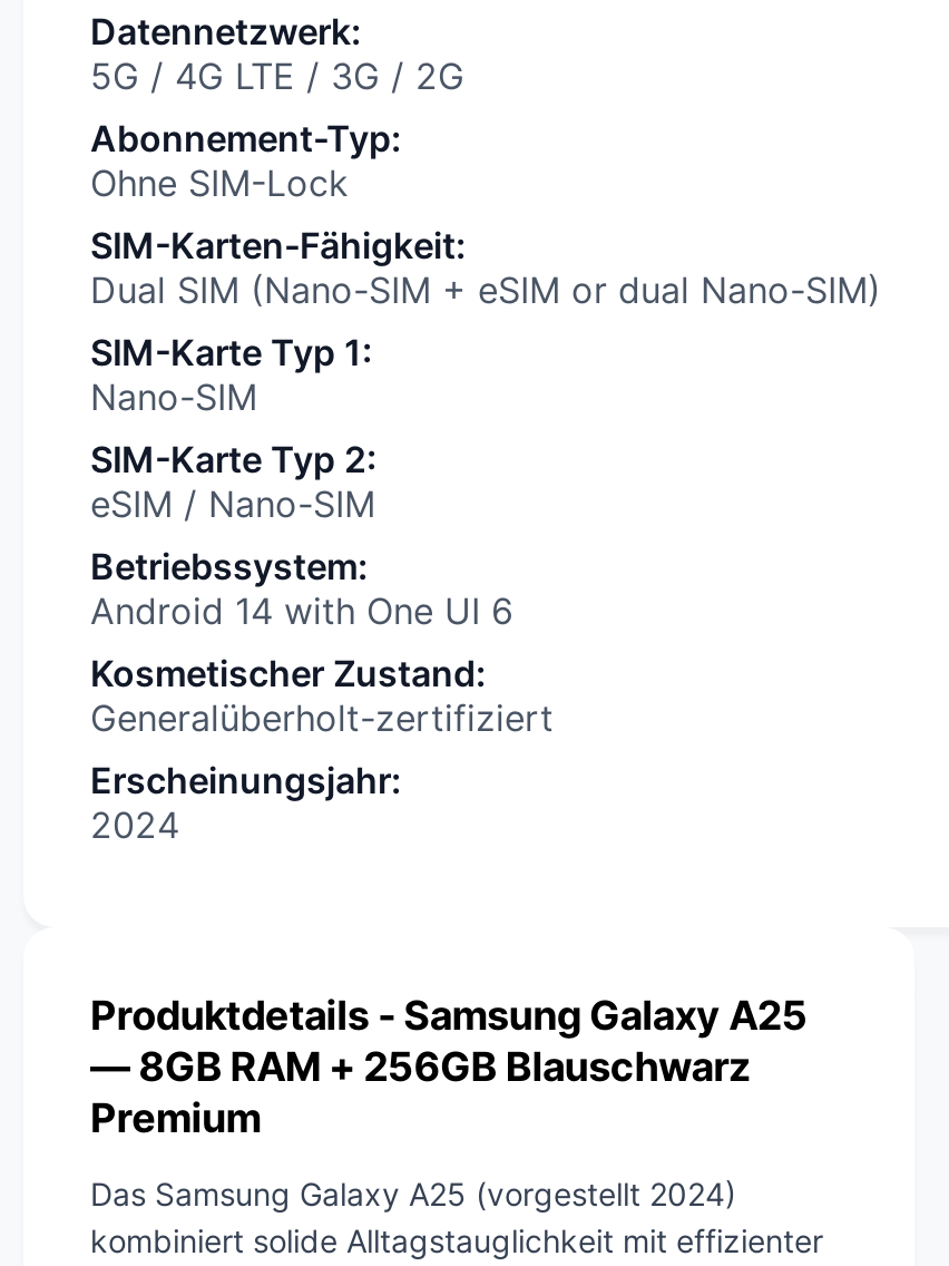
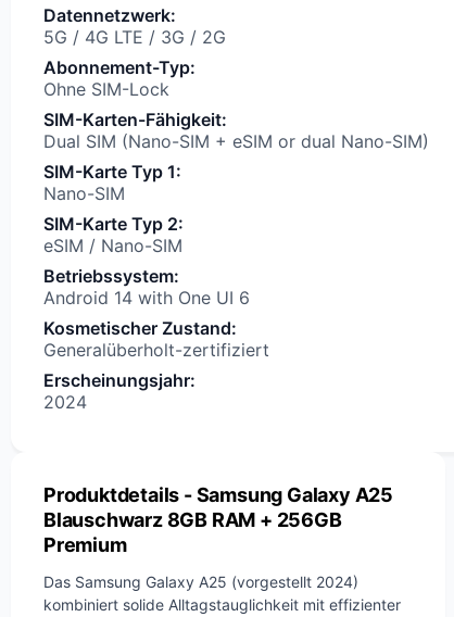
- — 8GB RAM + 256GB Blauschwarz
+ Blauschwarz 8GB RAM + 256GB
